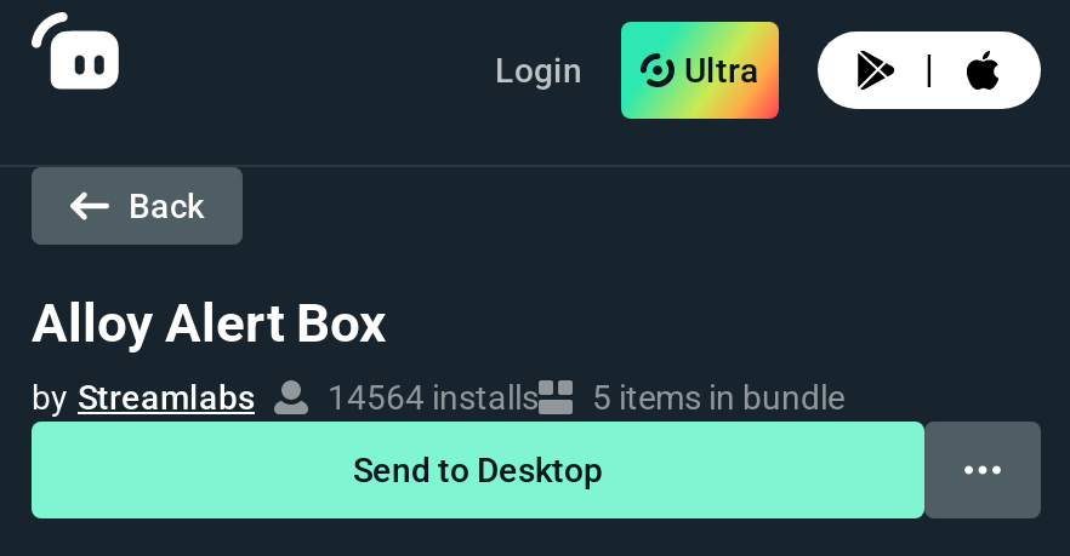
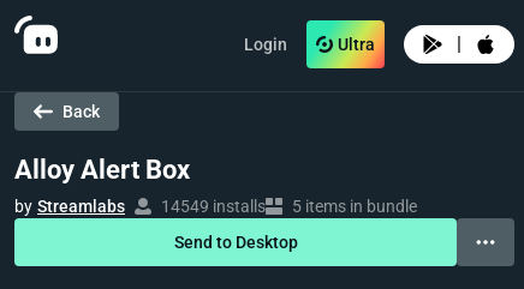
- by Streamlabs 14564 installs 5 items in bundle
+ by Streamlabs 14549 installs 5 items in bundle
